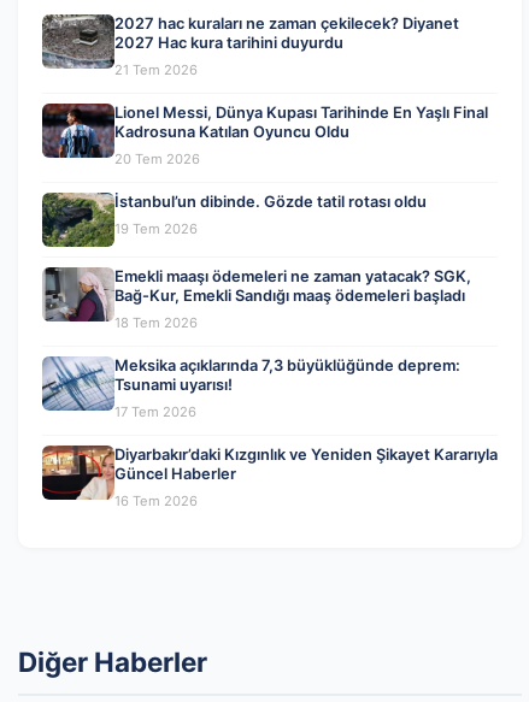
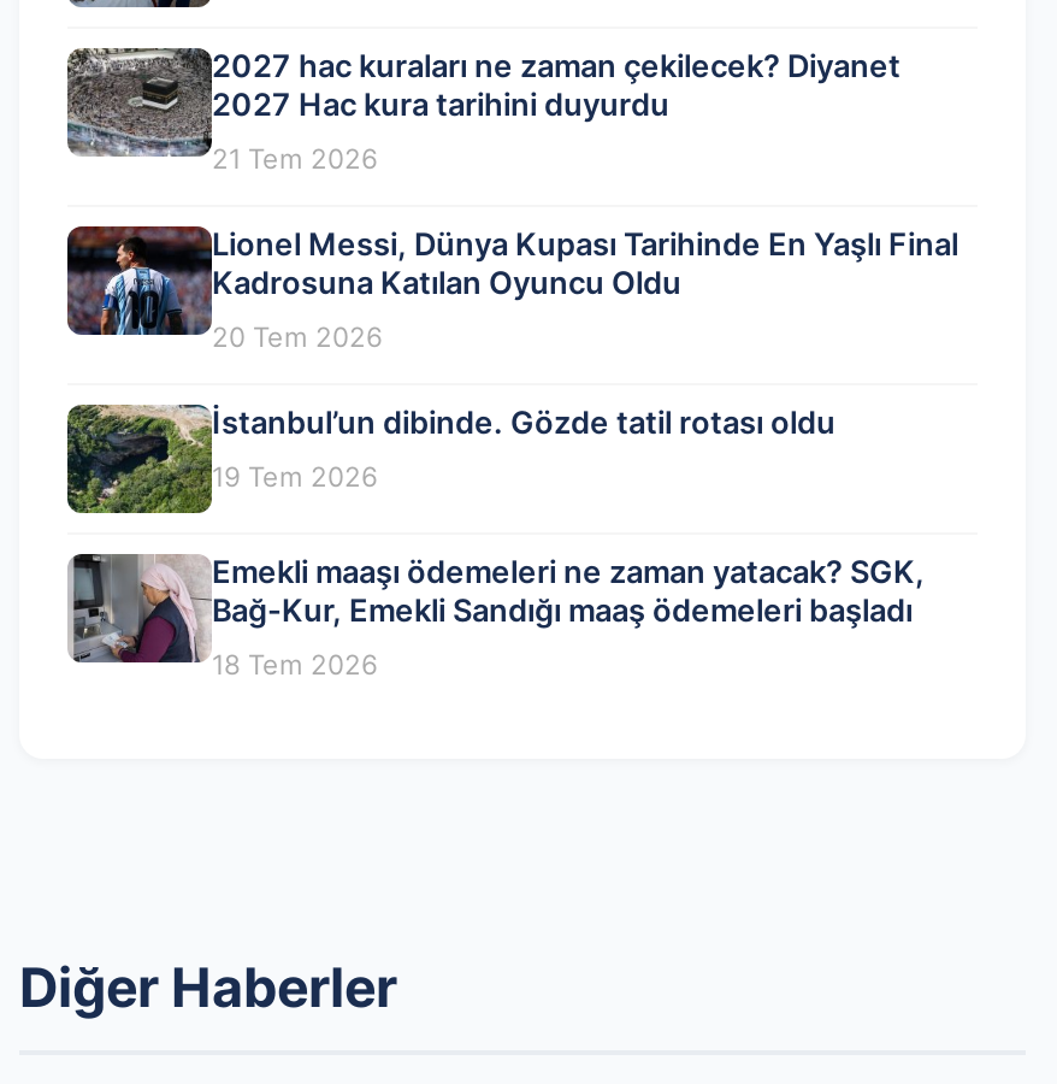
- [image]
- Meksika açıklarında 7,3 büyüklüğünde deprem:
- Tsunami uyarısı!
- 17 Tem 2026
- Diyarbakır’daki Kızgınlık ve Yeniden Şikayet Kararıyla
- Güncel Haberler
- 16 Tem 2026

- [image]
